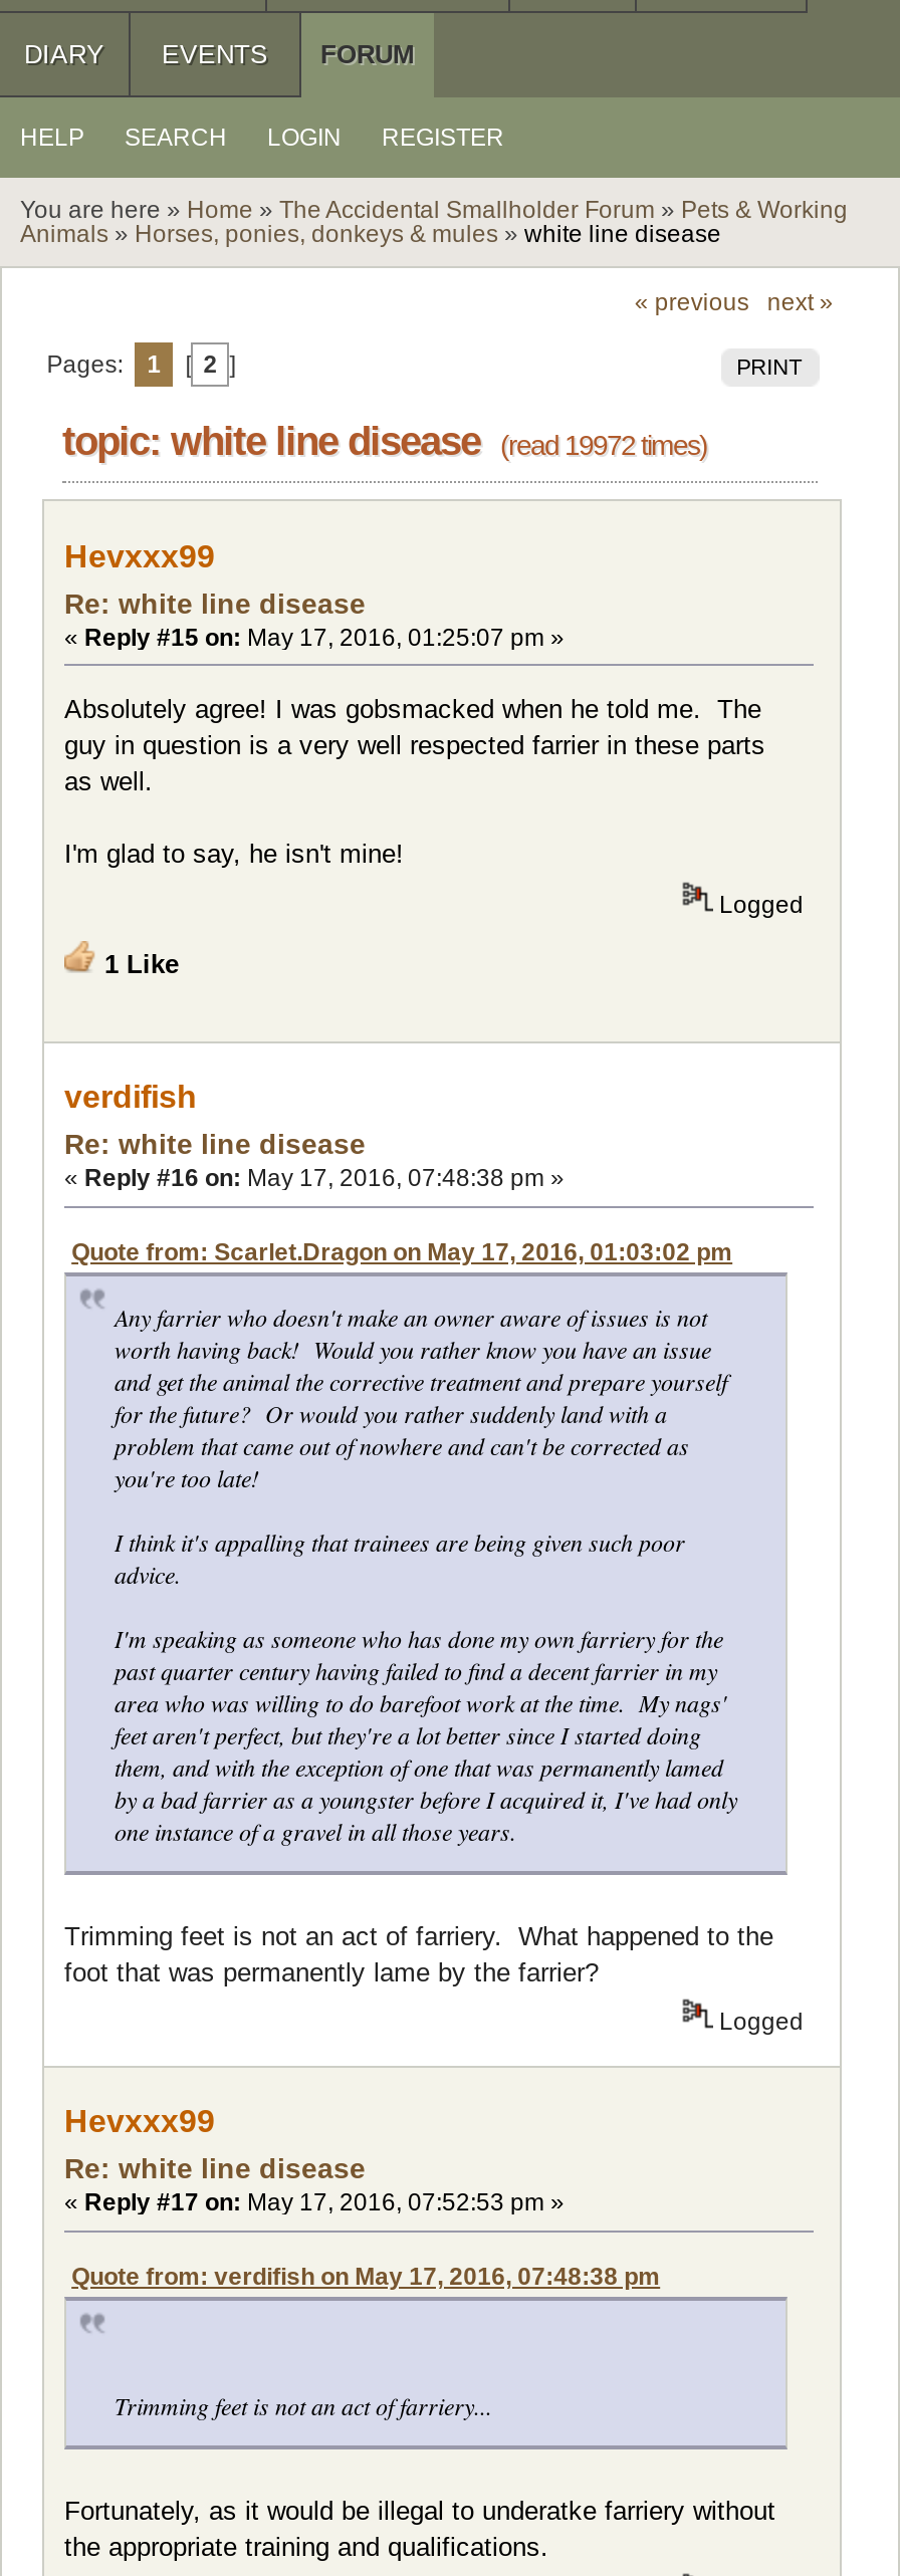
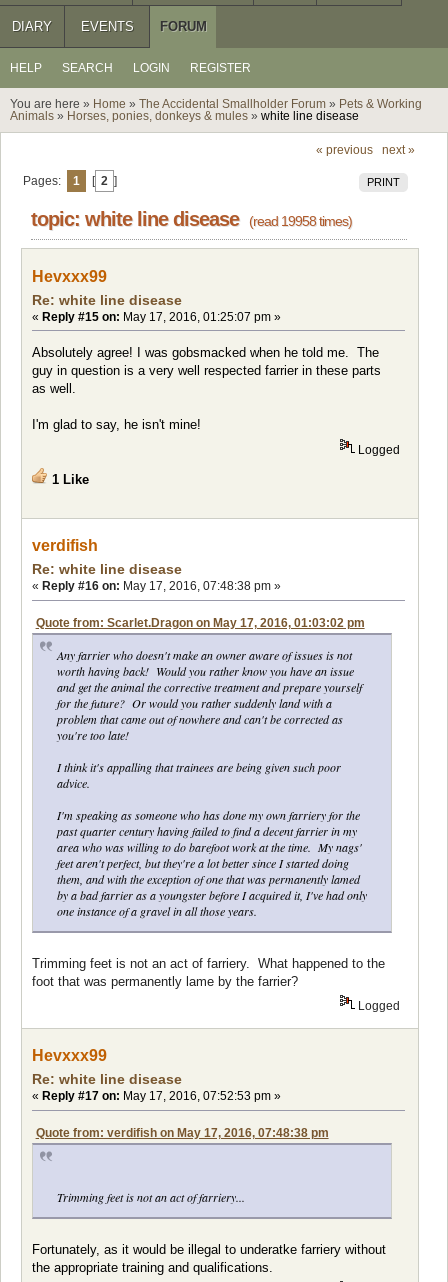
- topic: white line disease (read 19972 times)
+ topic: white line disease (read 19958 times)
